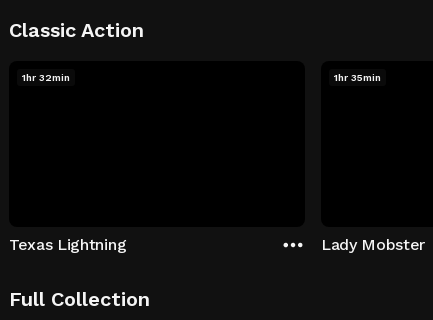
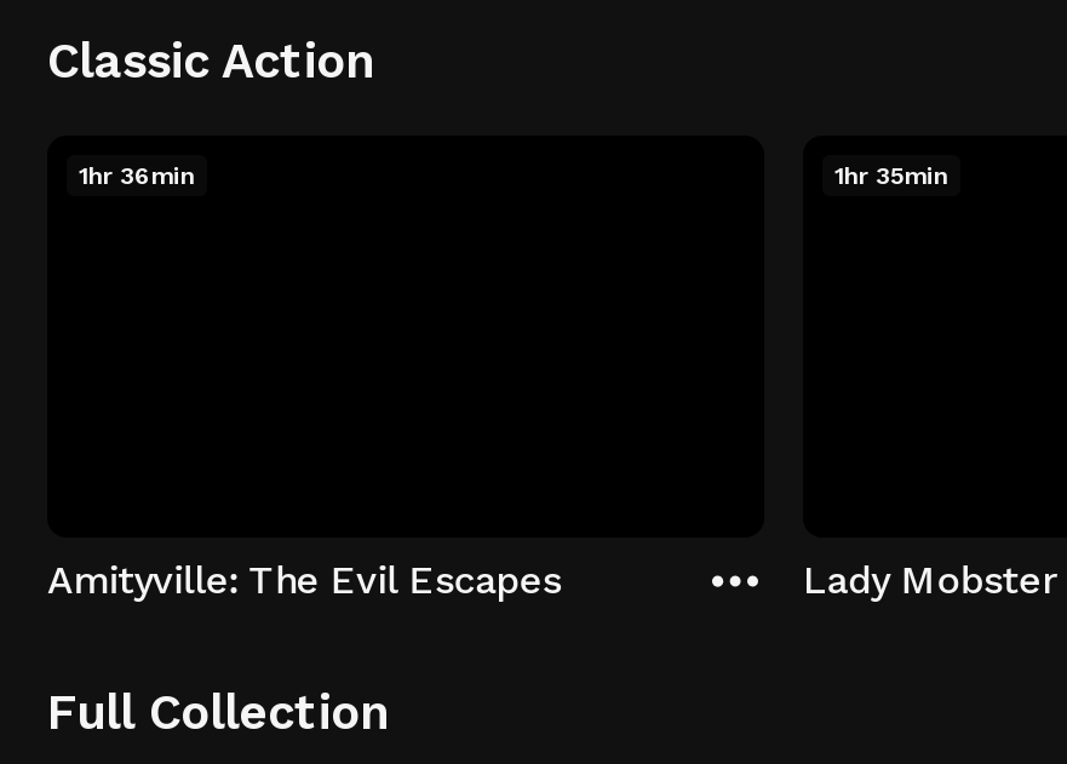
- 1hr 32min
+ 1hr 36min

- Texas Lightning
+ Amityville: The Evil Escapes
